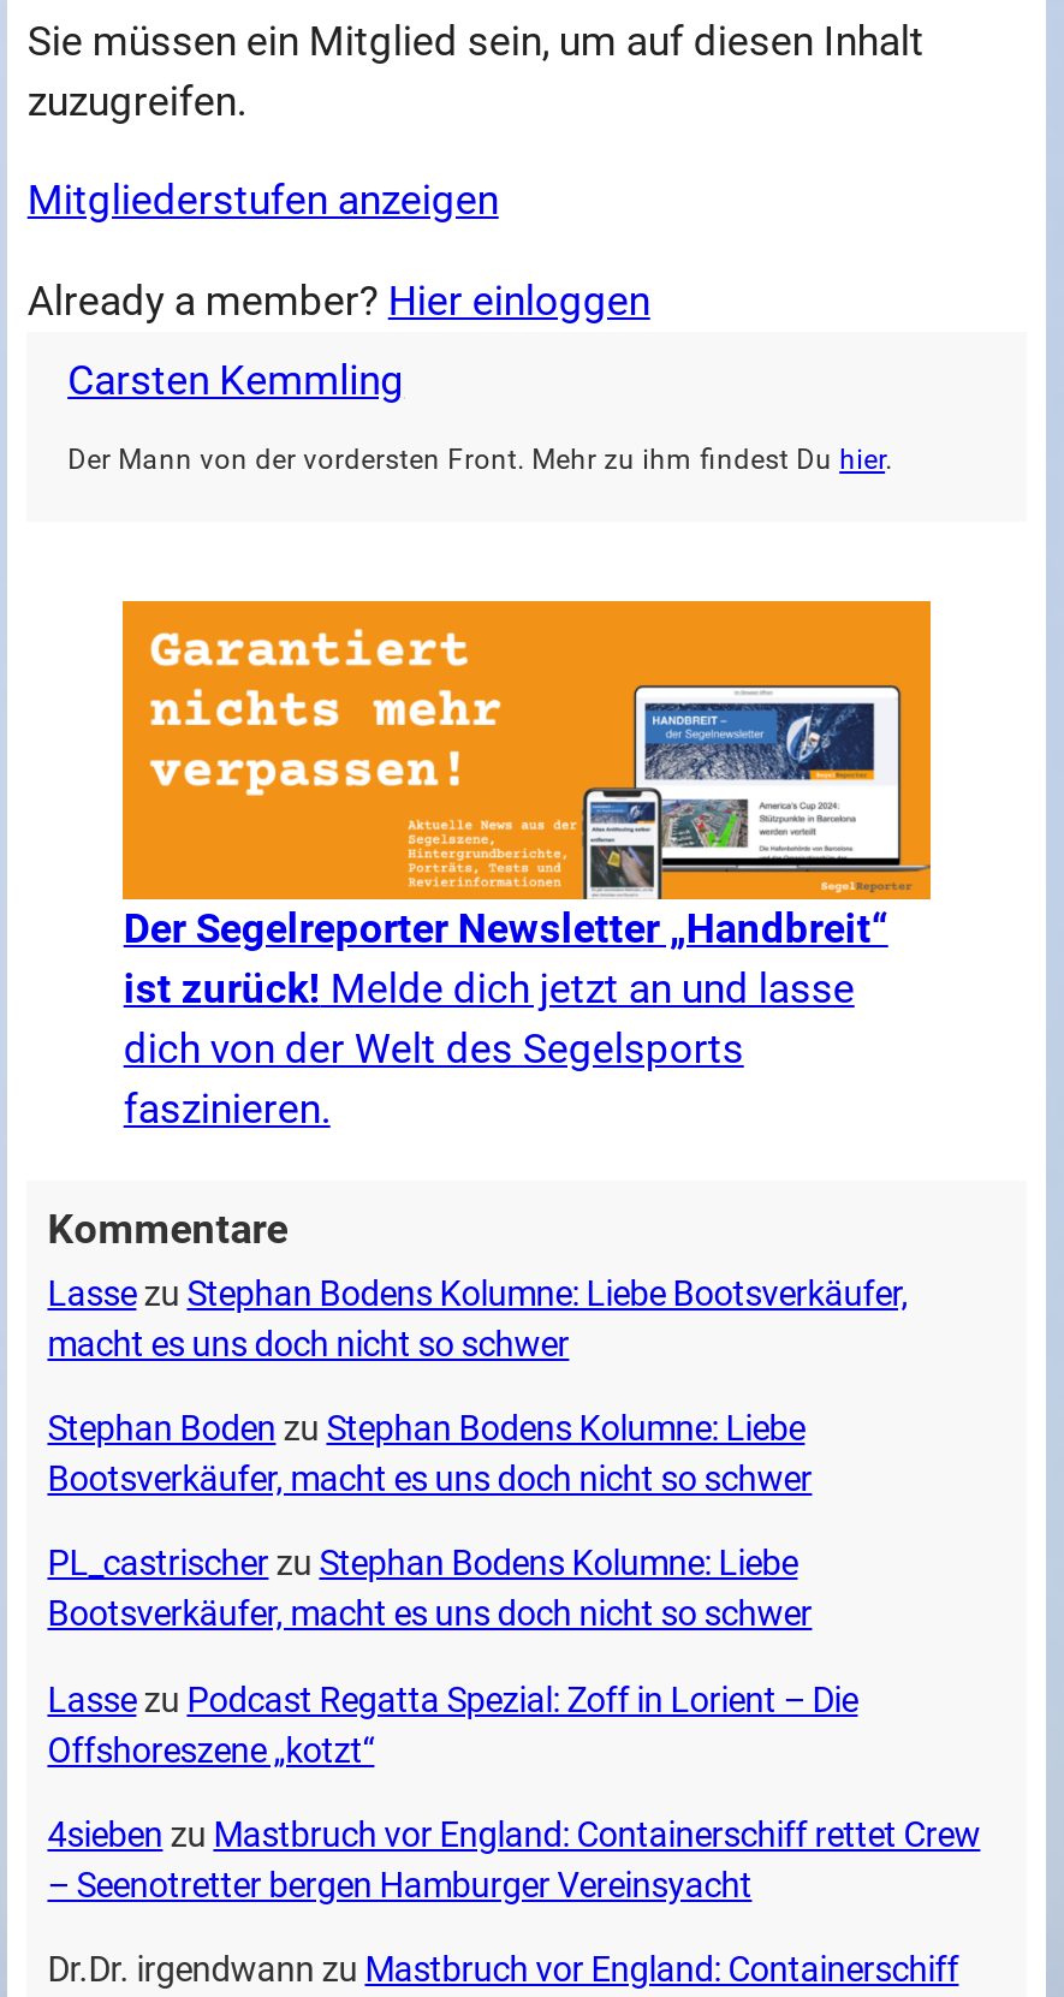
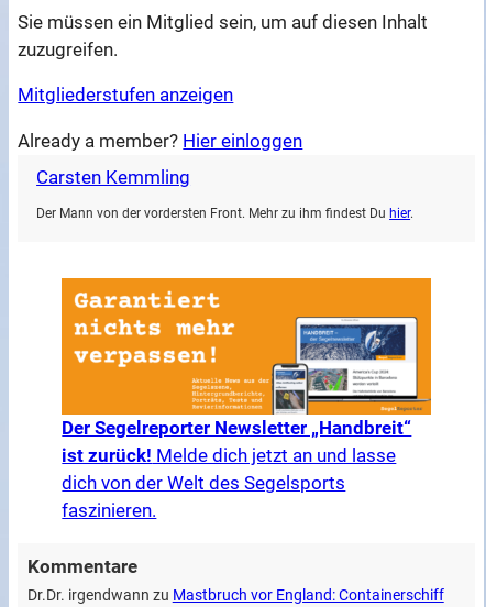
- Lasse zu Stephan Bodens Kolumne: Liebe Bootsverkäufer,
- macht es uns doch nicht so schwer
- Stephan Boden zu Stephan Bodens Kolumne: Liebe
- Bootsverkäufer, macht es uns doch nicht so schwer
- PL_castrischer zu Stephan Bodens Kolumne: Liebe
- Bootsverkäufer, macht es uns doch nicht so schwer
- Lasse zu Podcast Regatta Spezial: Zoff in Lorient – Die
- Offshoreszene „kotzt“
- 4sieben zu Mastbruch vor England: Containerschiff rettet Crew
- – Seenotretter bergen Hamburger Vereinsyacht
